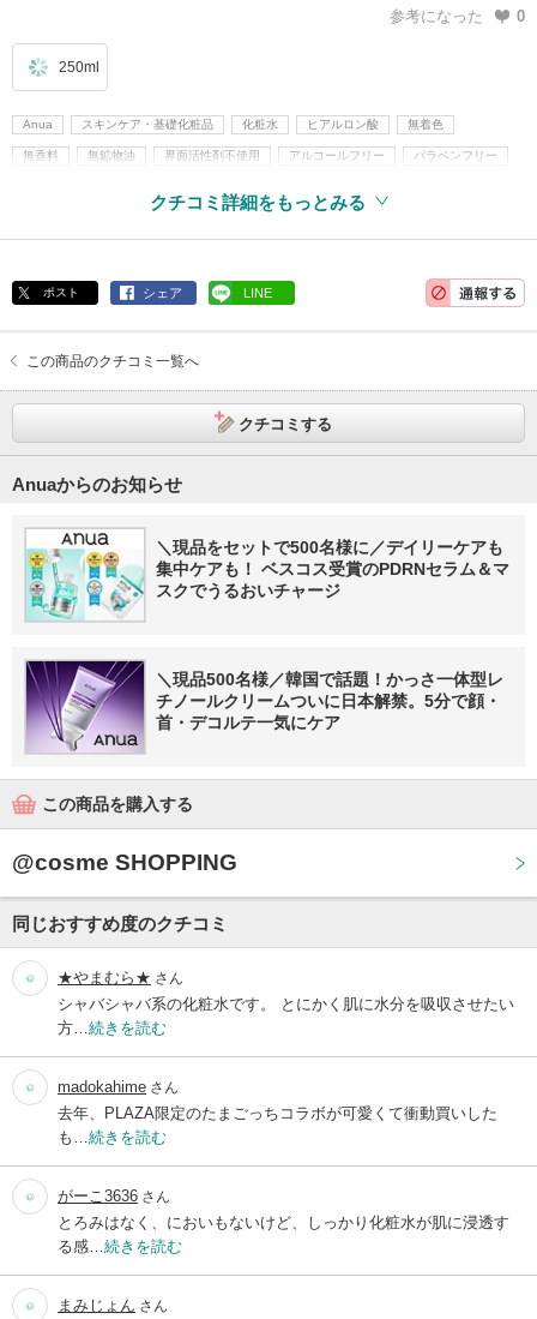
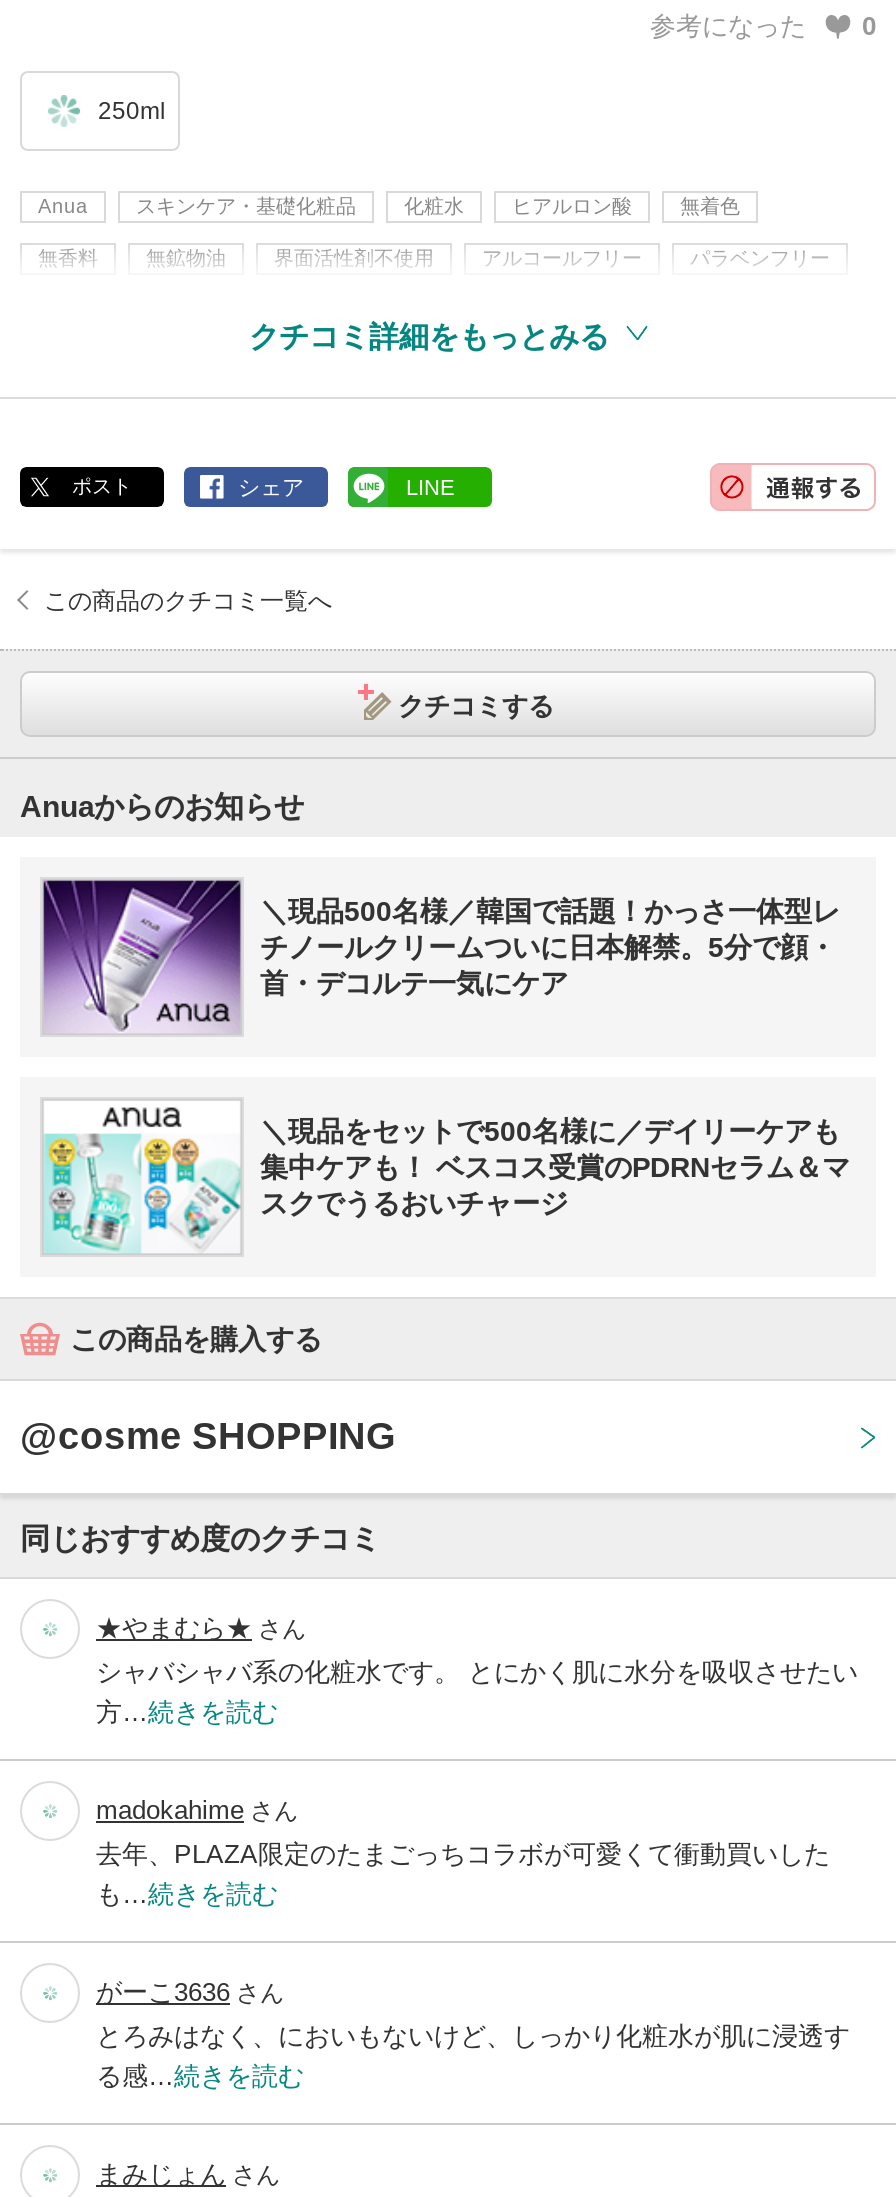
moved down: [image] | ＼現品をセットで500名様に／デイリーケアも | 集中ケアも！ ベスコス受賞のPDRNセラム＆マ | スクでうるおいチャージ

moved up: [image] | ＼現品500名様／韓国で話題！かっさ一体型レ | チノールクリームついに日本解禁。5分で顔・ | 首・デコルテ一気にケア
